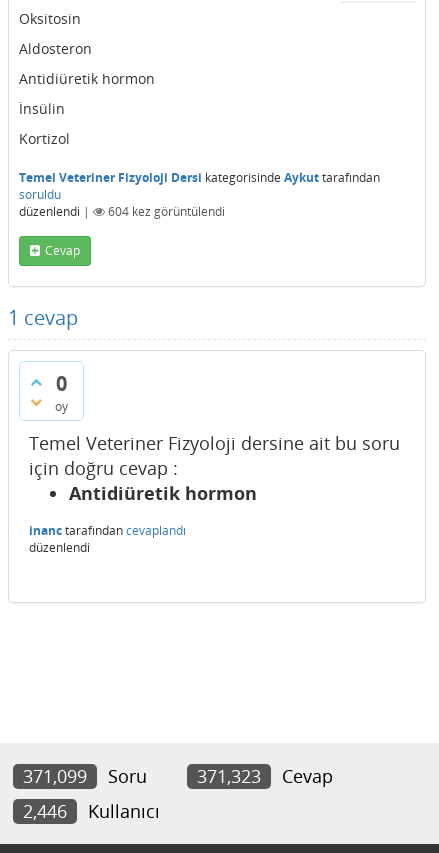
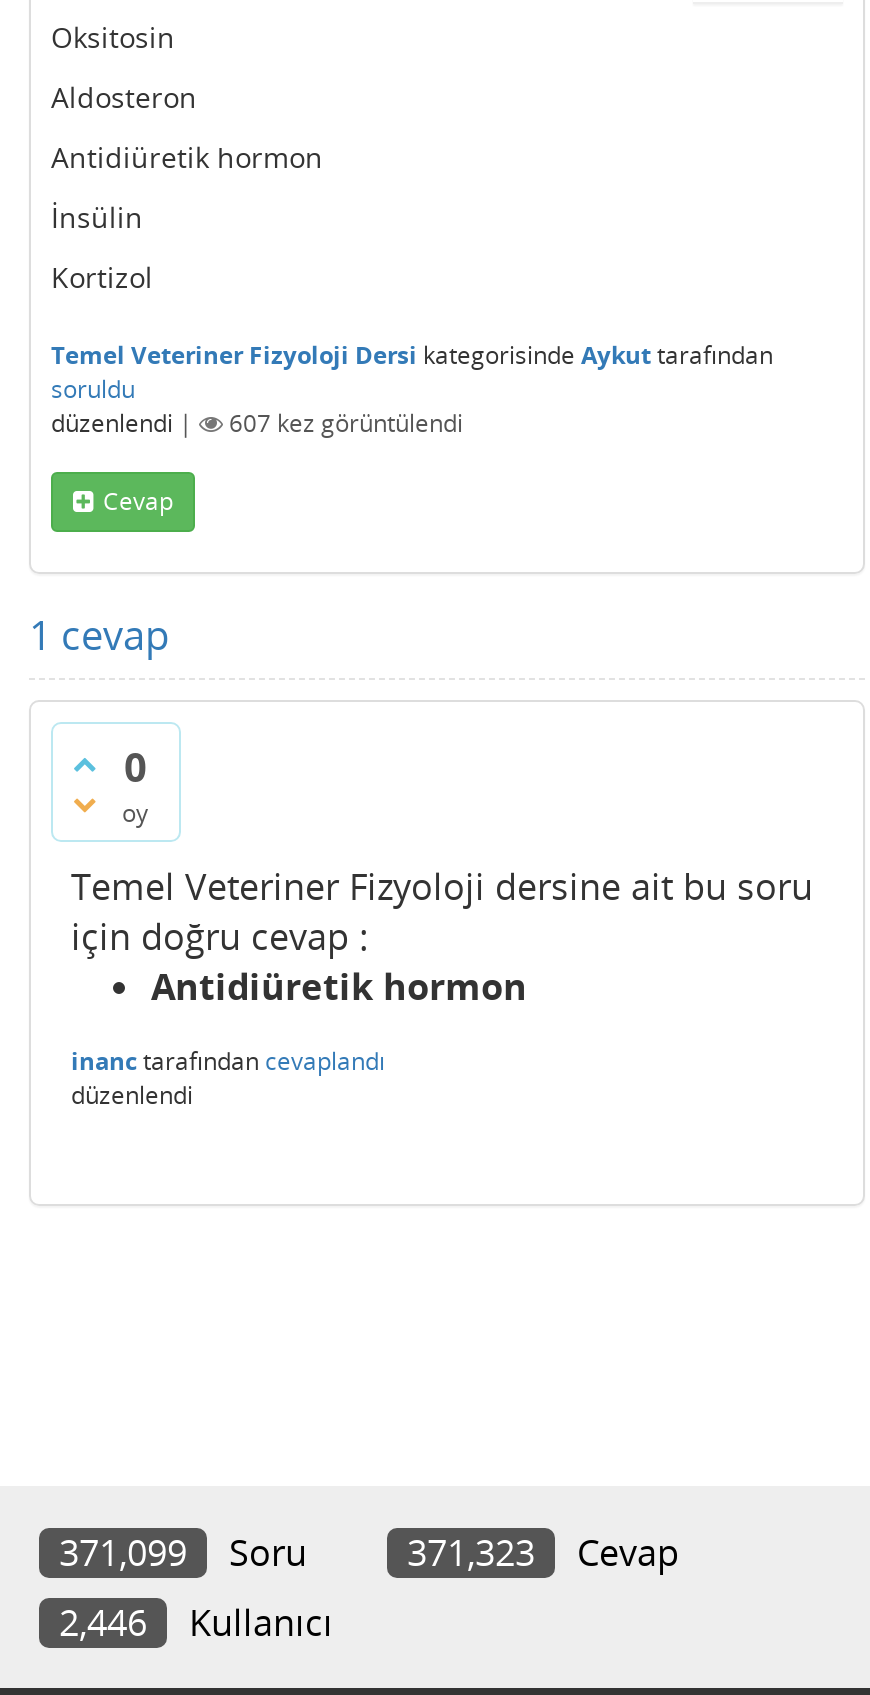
- 604 kez görüntülendi
+ 607 kez görüntülendi
